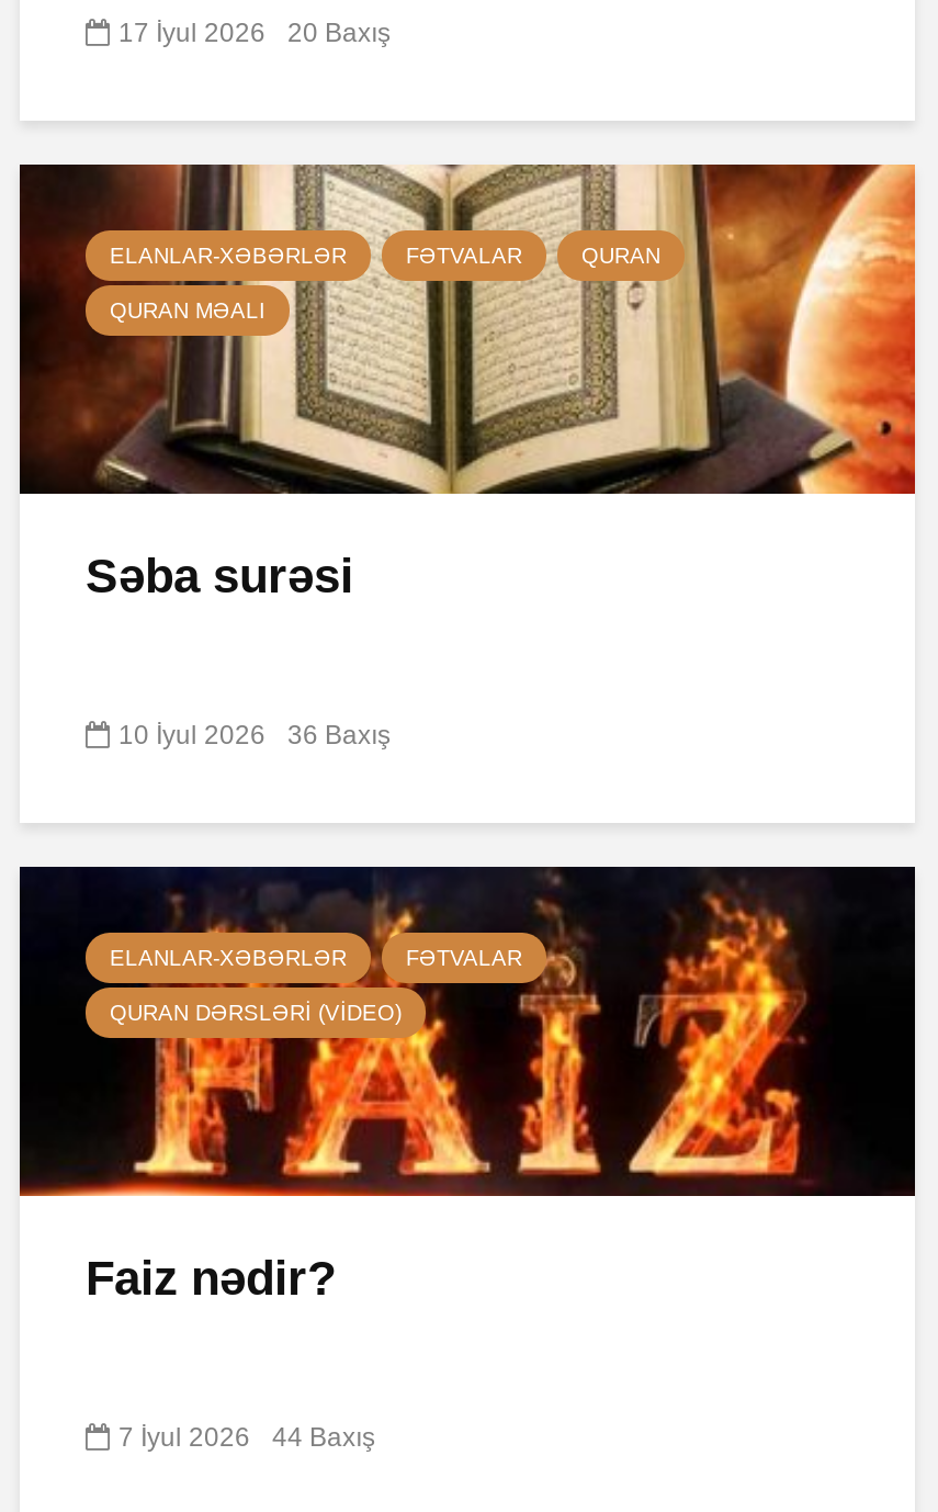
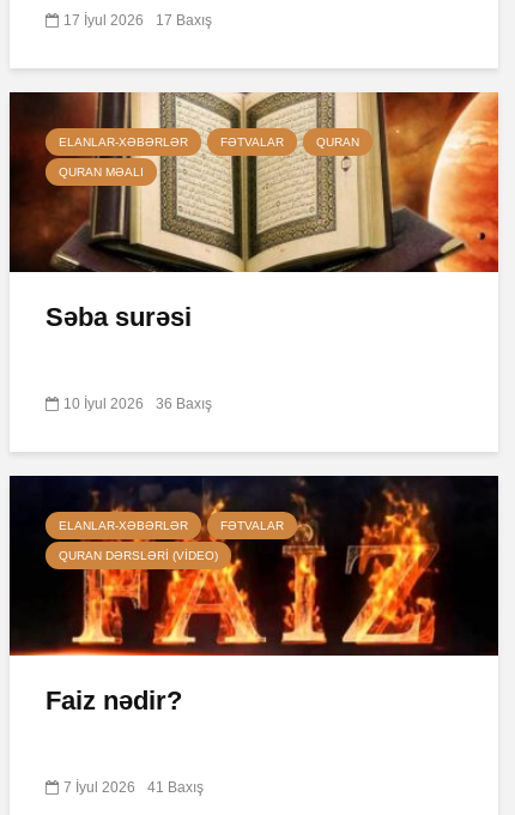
- 17 İyul 2026 20 Baxış
+ 17 İyul 2026 17 Baxış

- 7 İyul 2026 44 Baxış
+ 7 İyul 2026 41 Baxış
